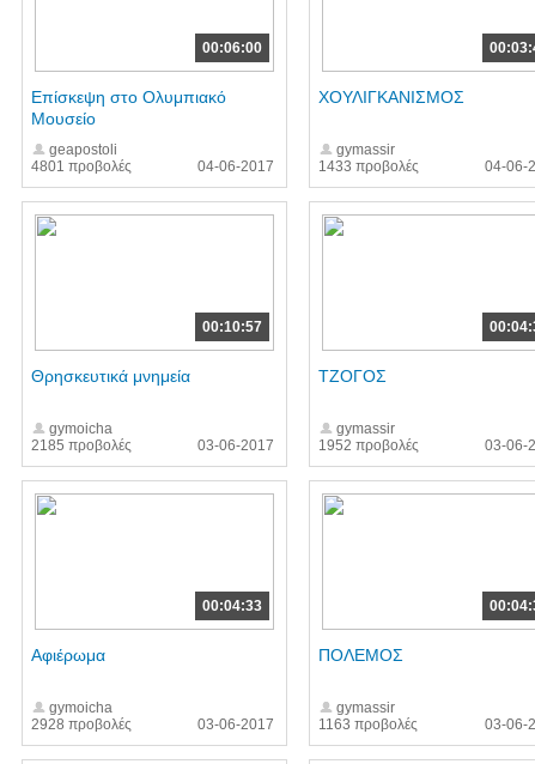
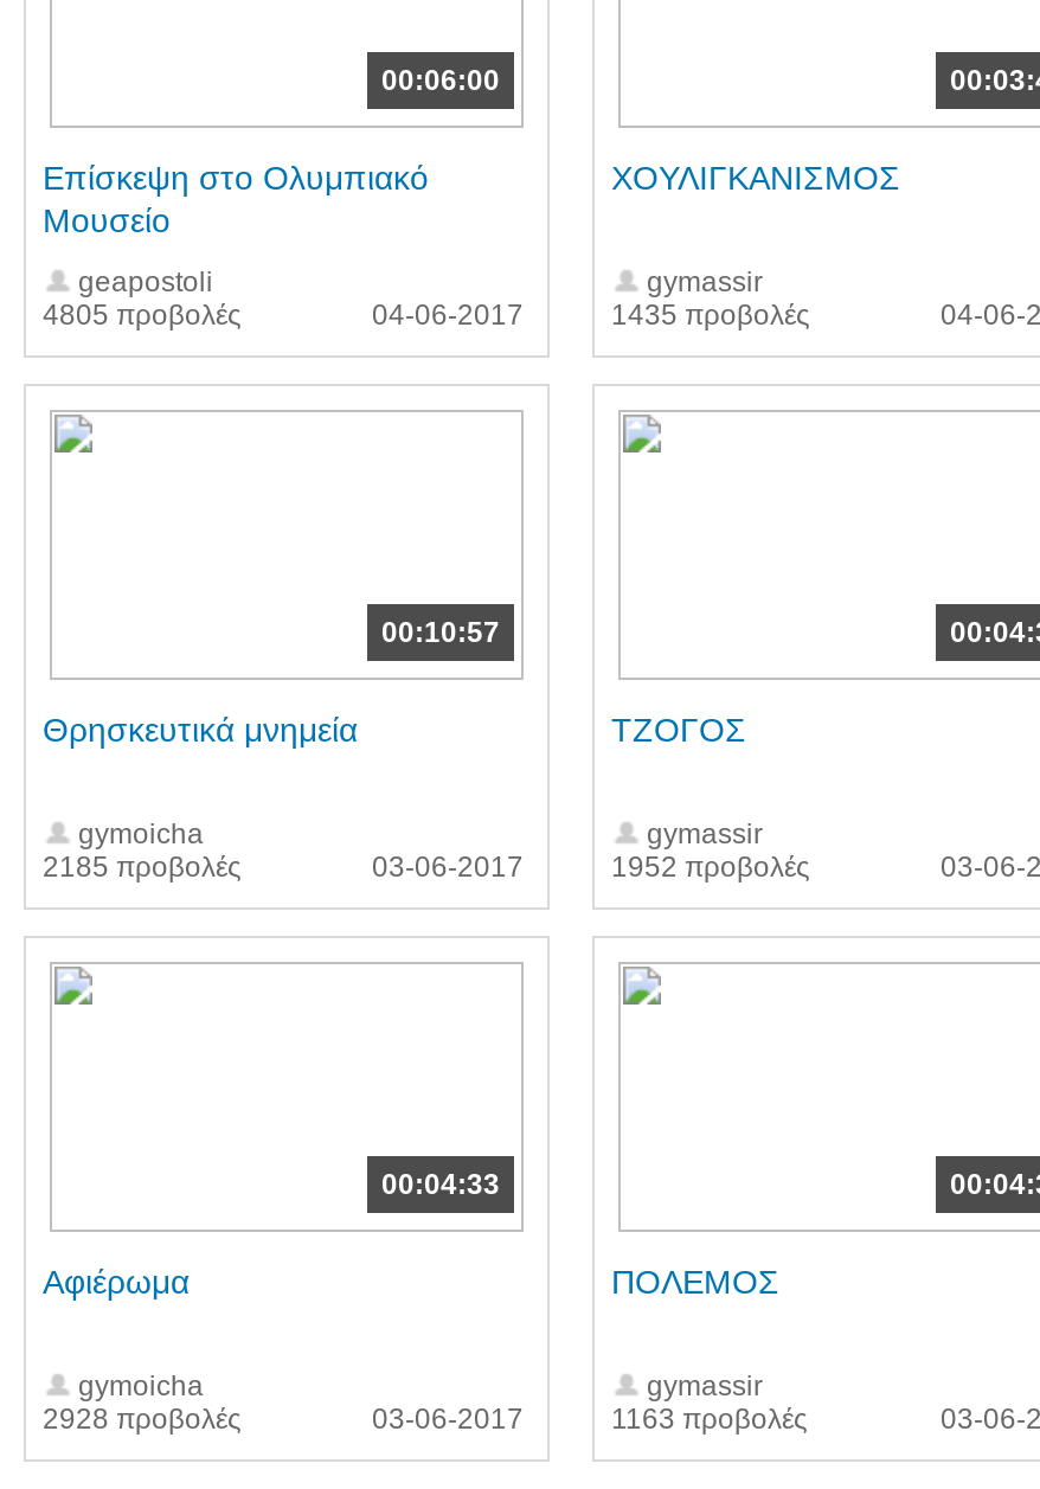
- 4801 προβολές
+ 4805 προβολές

- 1433 προβολές
+ 1435 προβολές
